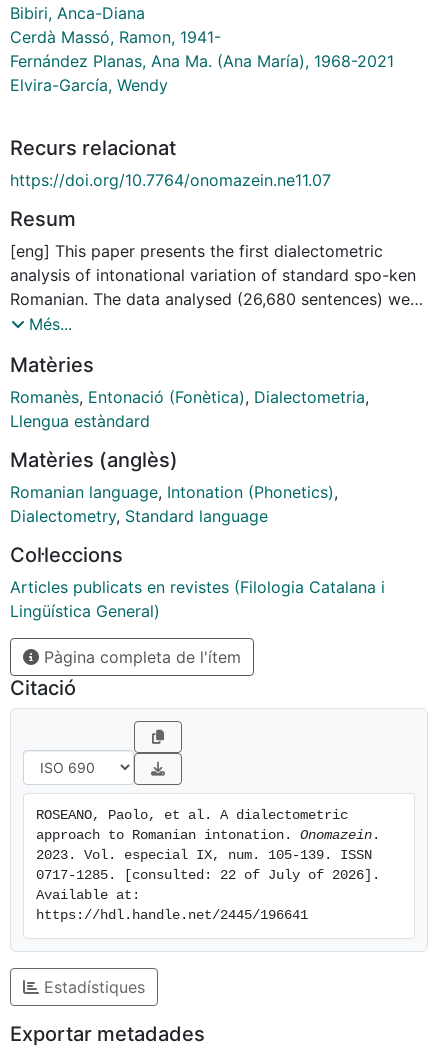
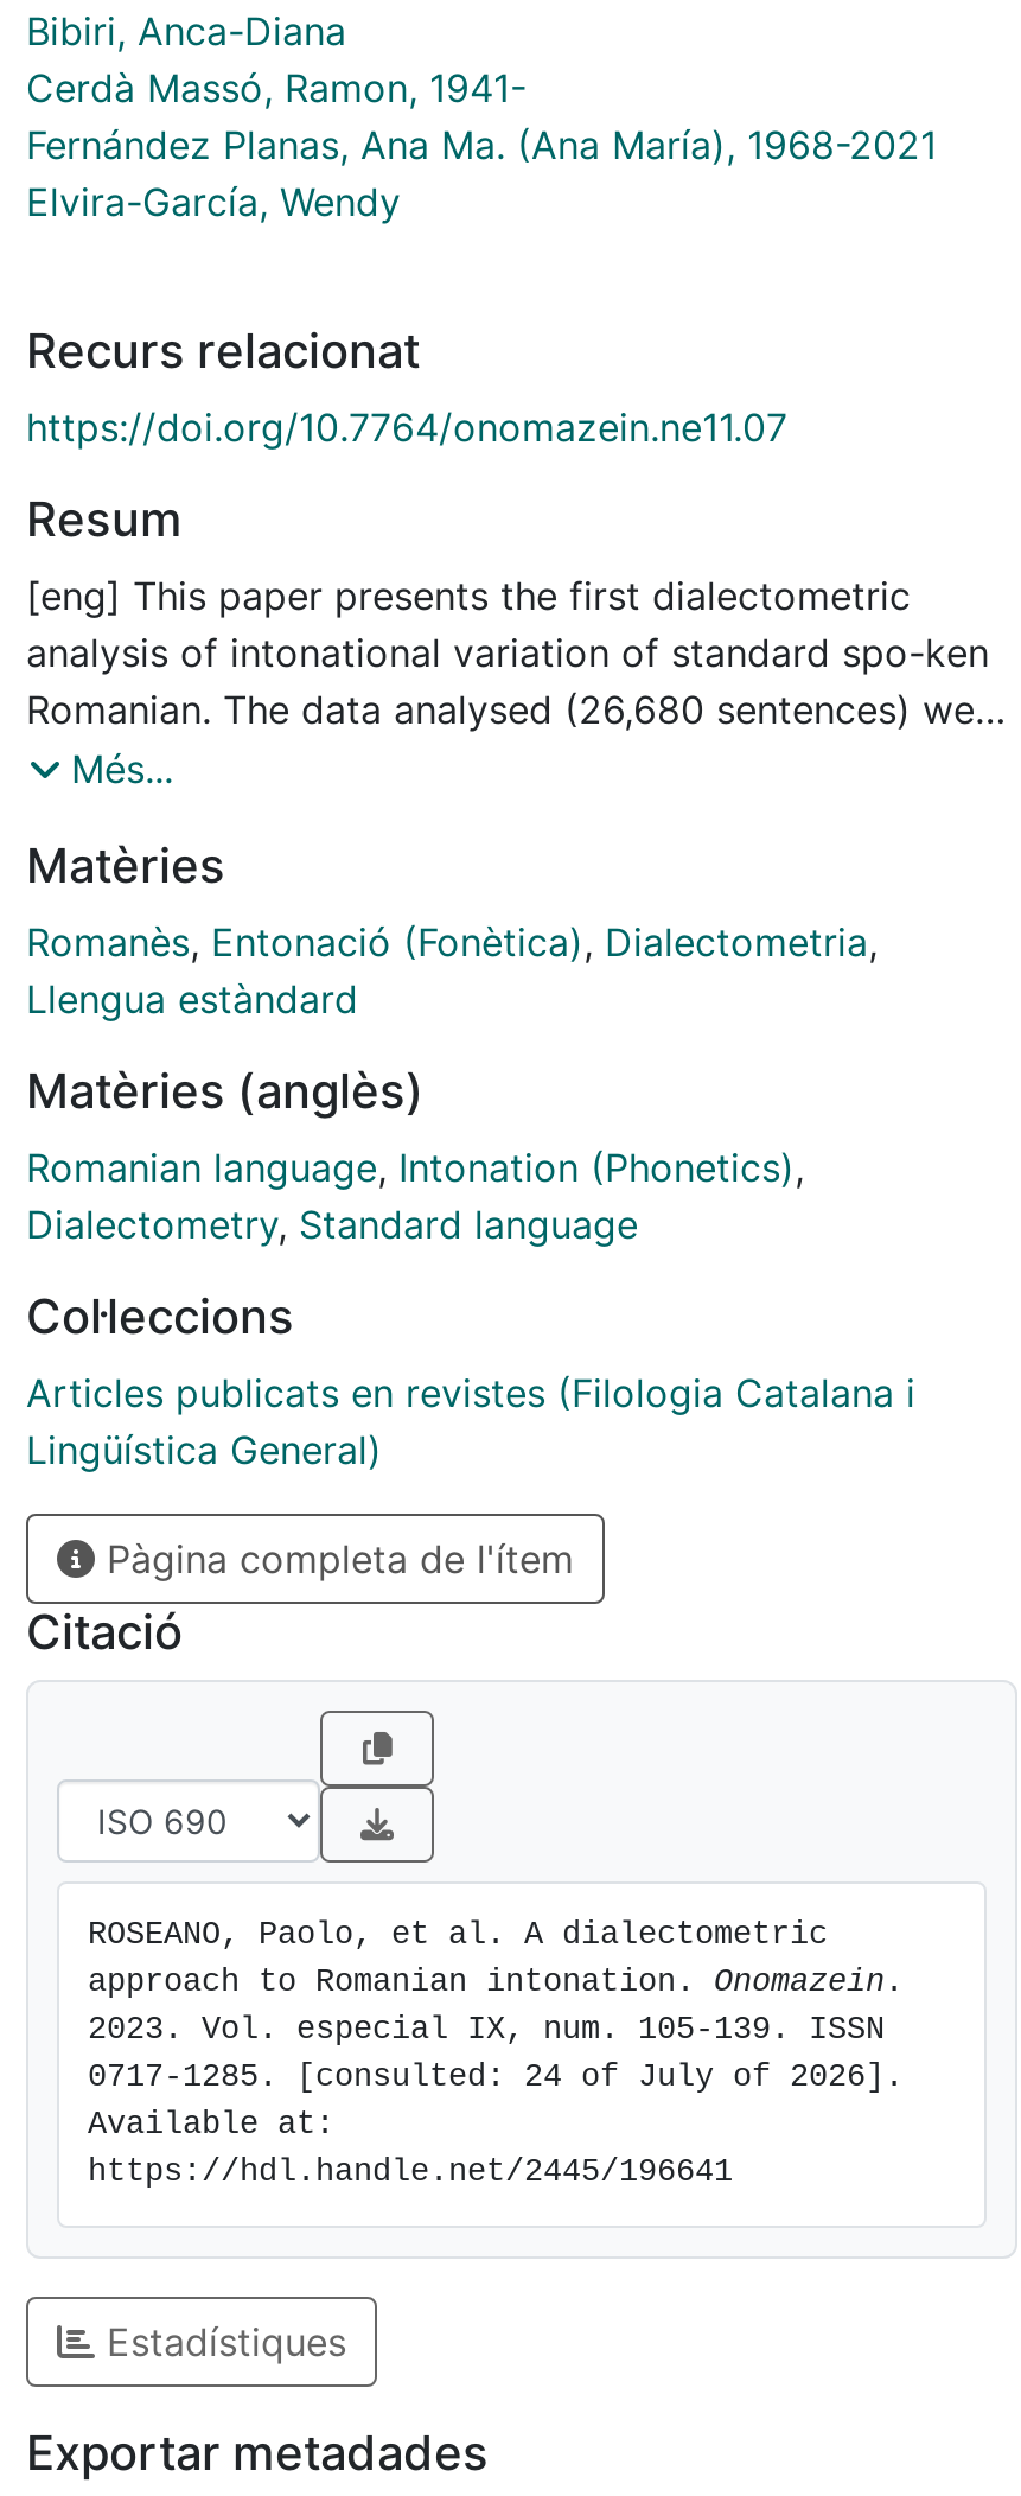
- 0717-1285. [consulted: 22 of July of 2026].
+ 0717-1285. [consulted: 24 of July of 2026].
